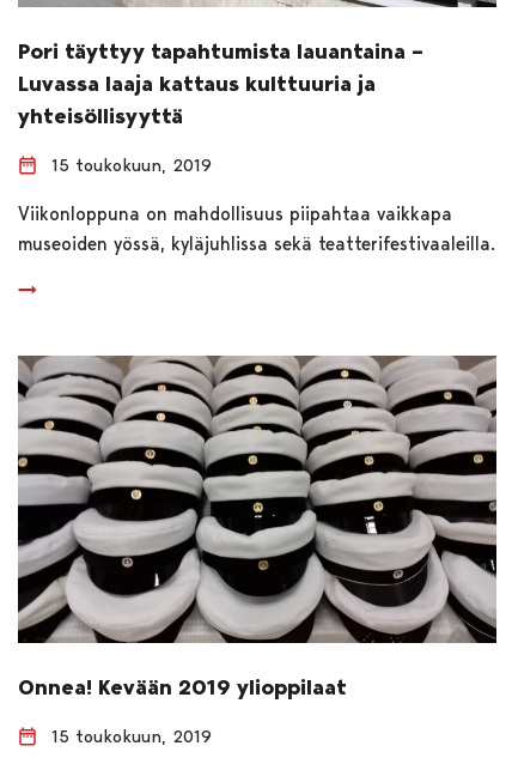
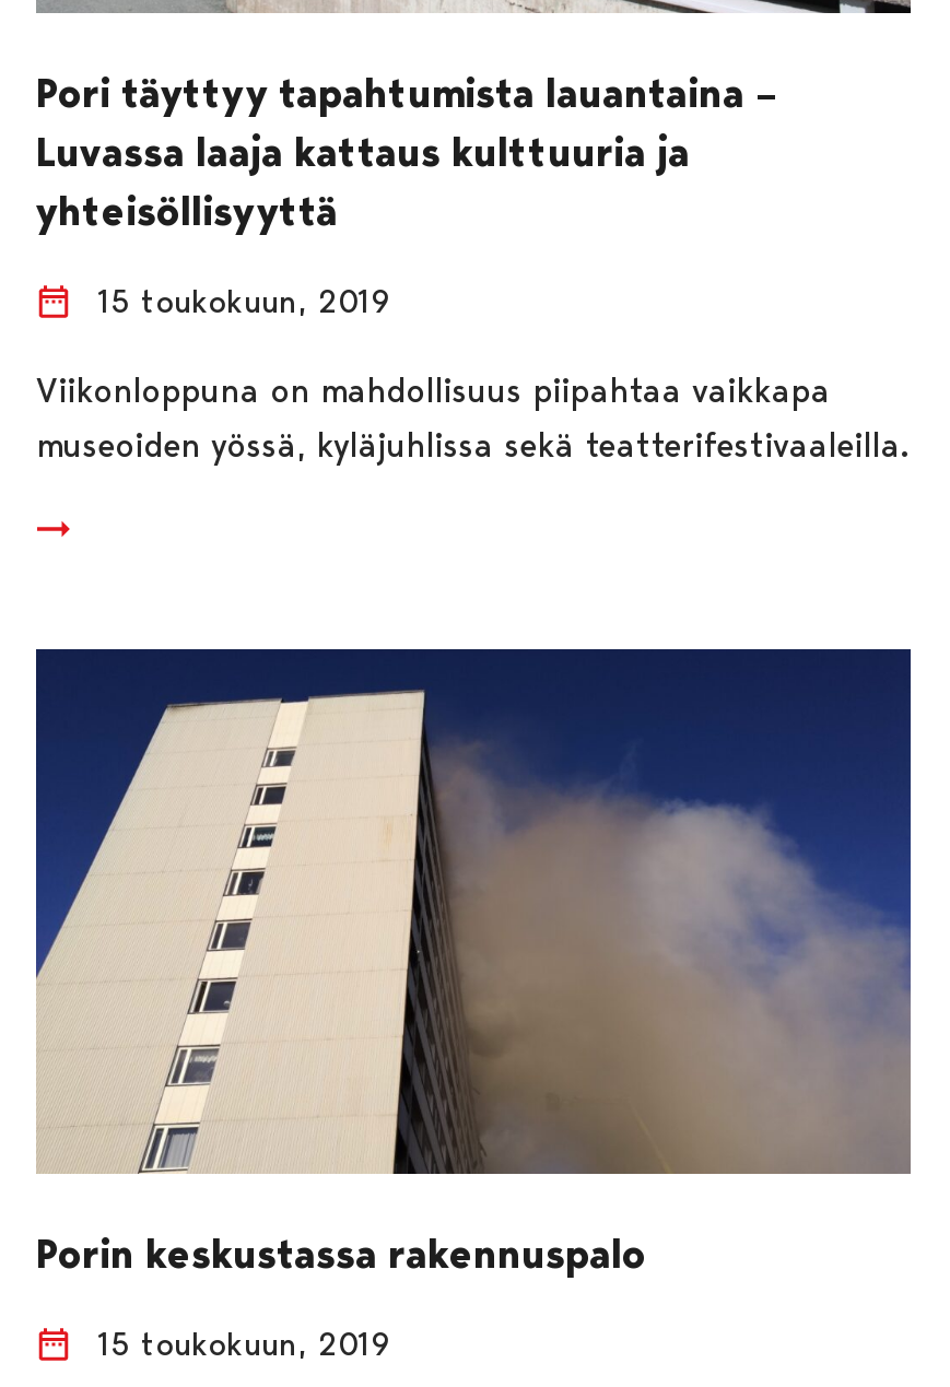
- [image]
- Onnea! Kevään 2019 ylioppilaat
+ [image]
+ Porin keskustassa rakennuspalo
